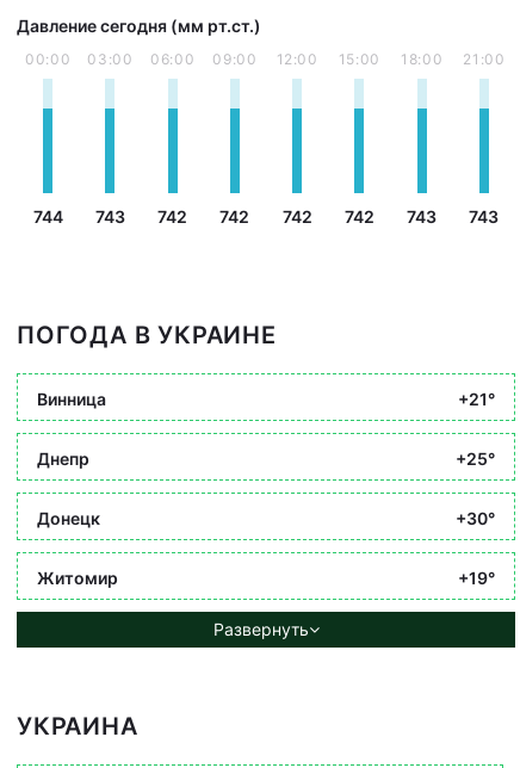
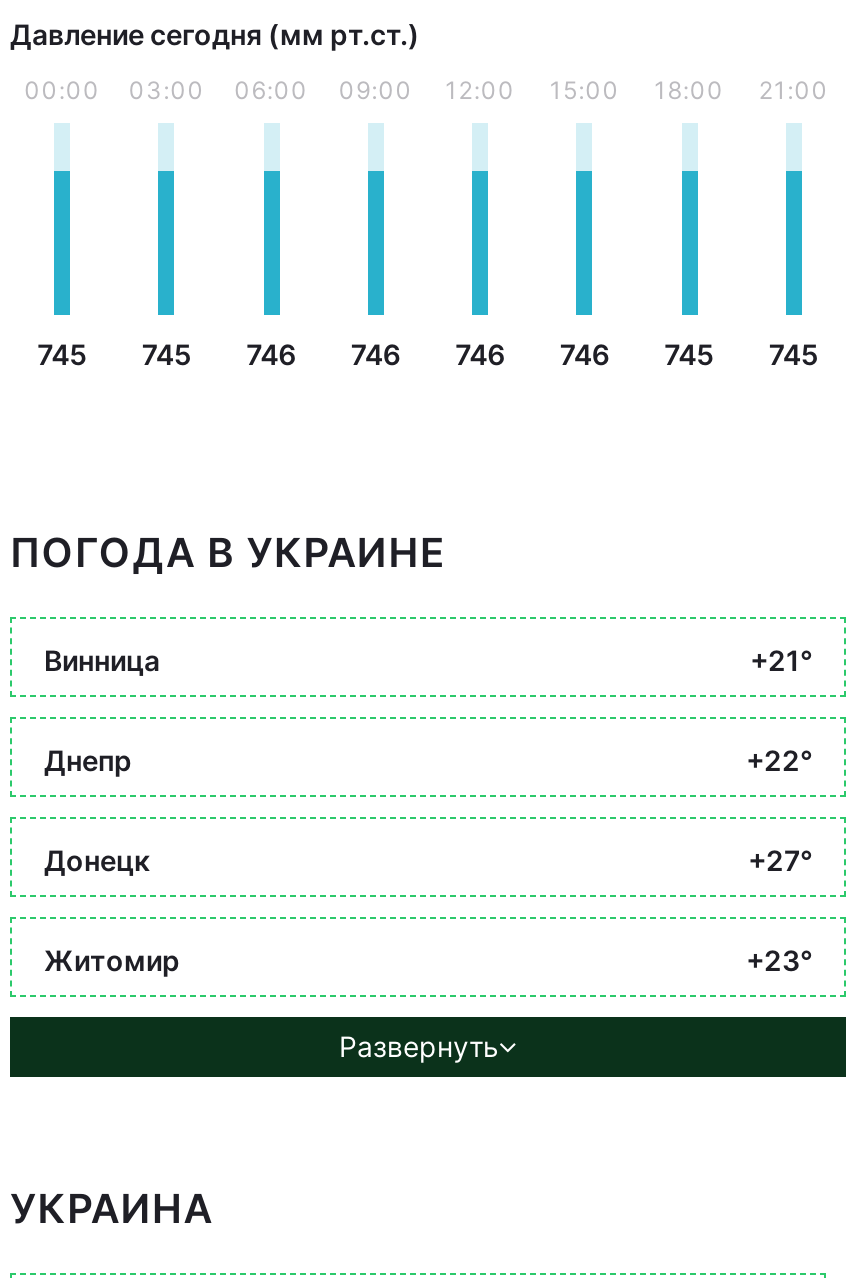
- 744
+ 745

- 743
+ 745

- 742
+ 746

- 742
+ 746

- 742
+ 746

- 742
+ 746

- 743
+ 745

- 743
+ 745

- +25°
+ +22°

- +30°
+ +27°

- +19°
+ +23°
